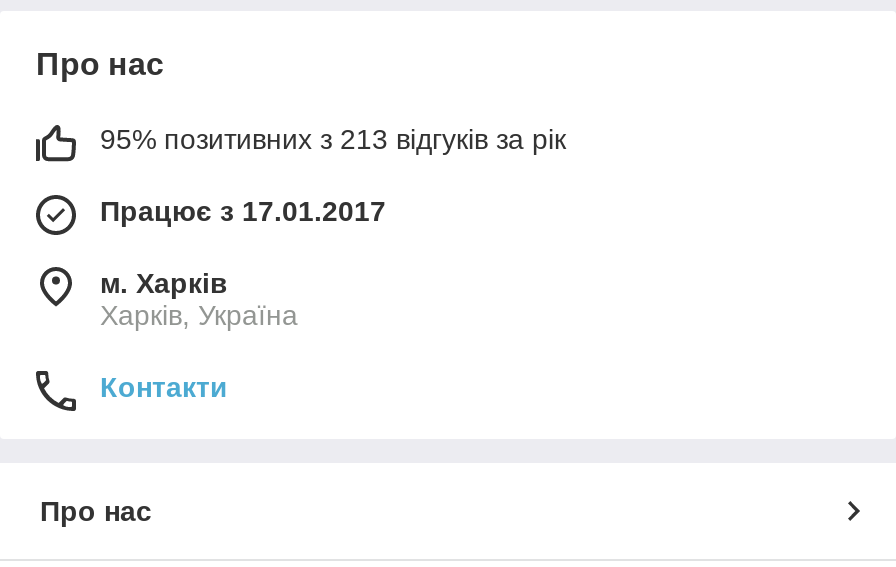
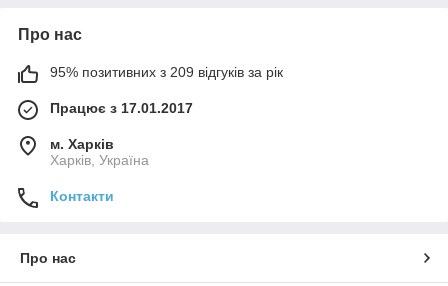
- 95% позитивних з 213 відгуків за рік
+ 95% позитивних з 209 відгуків за рік
